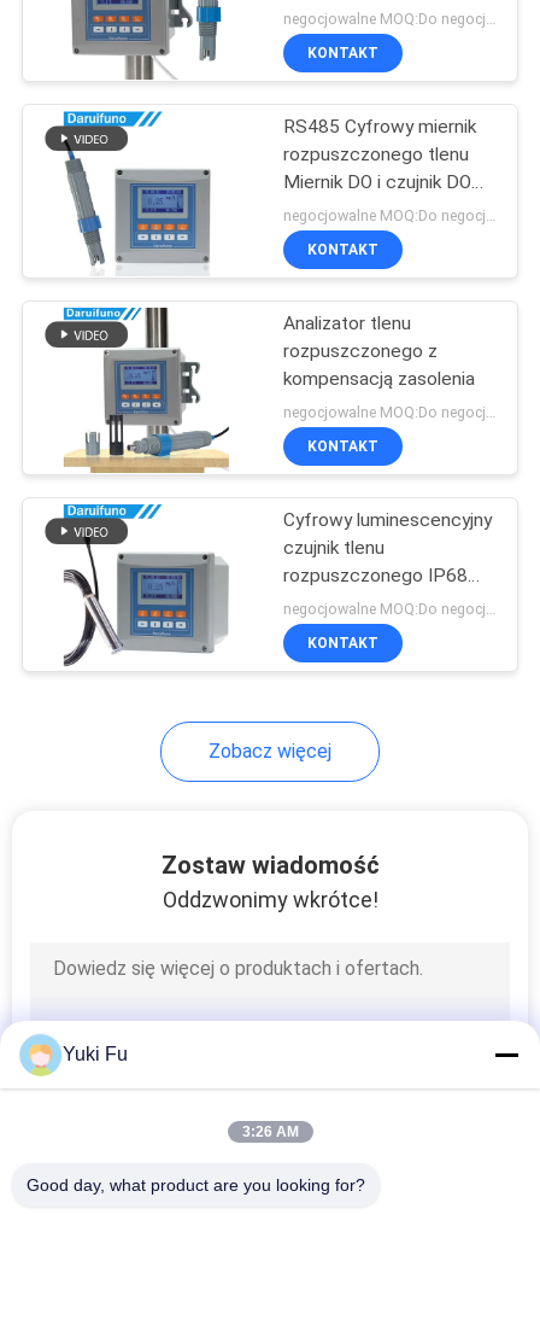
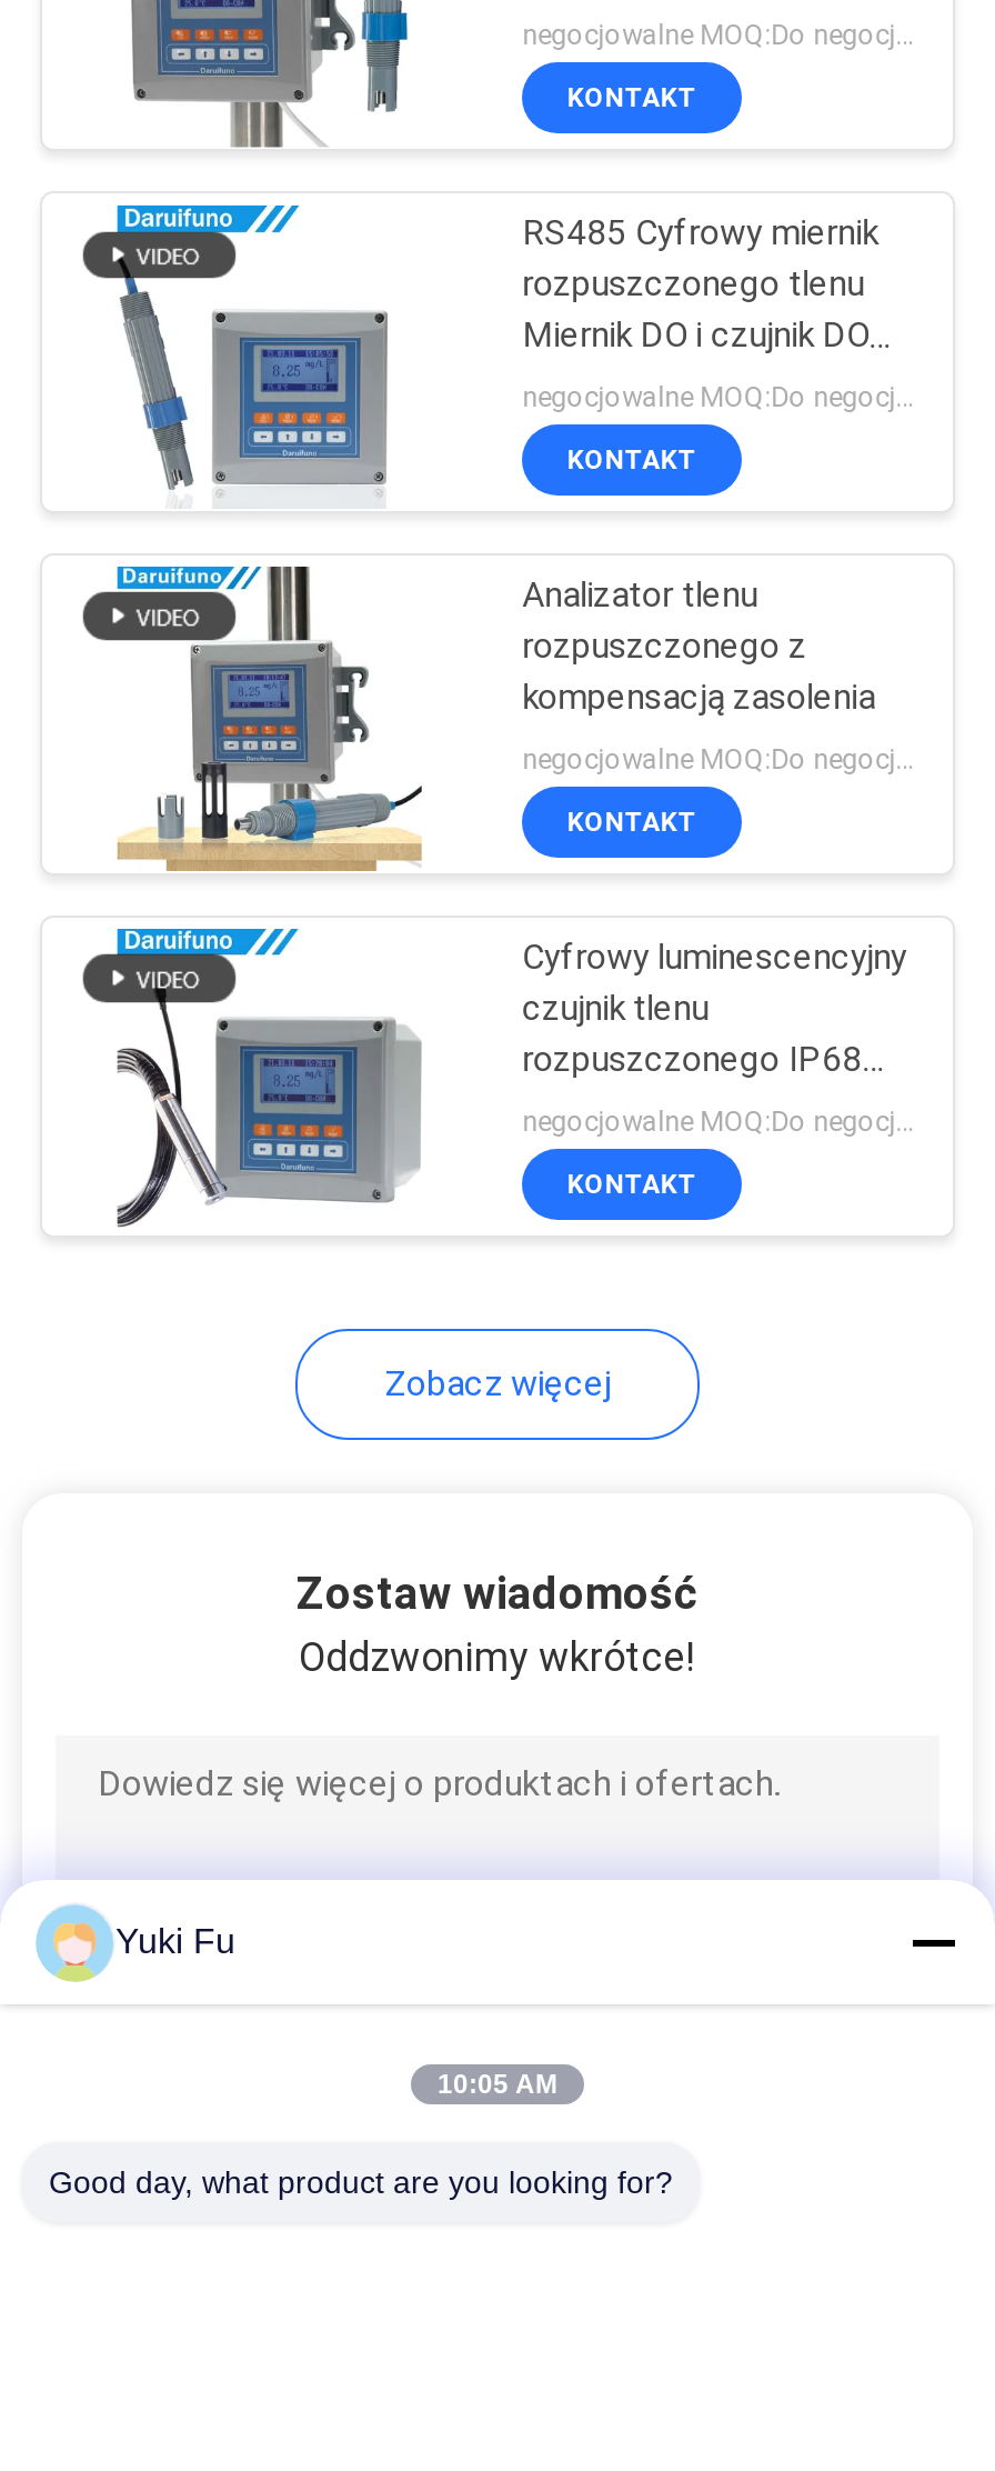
- 3:26 AM
+ 10:05 AM
